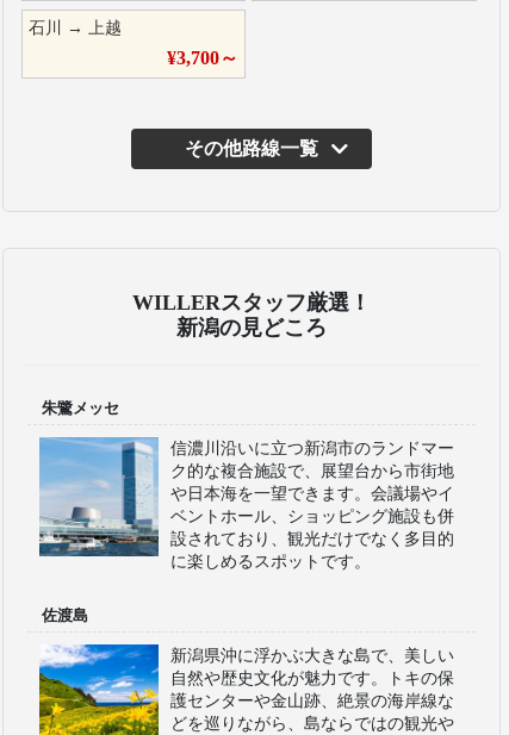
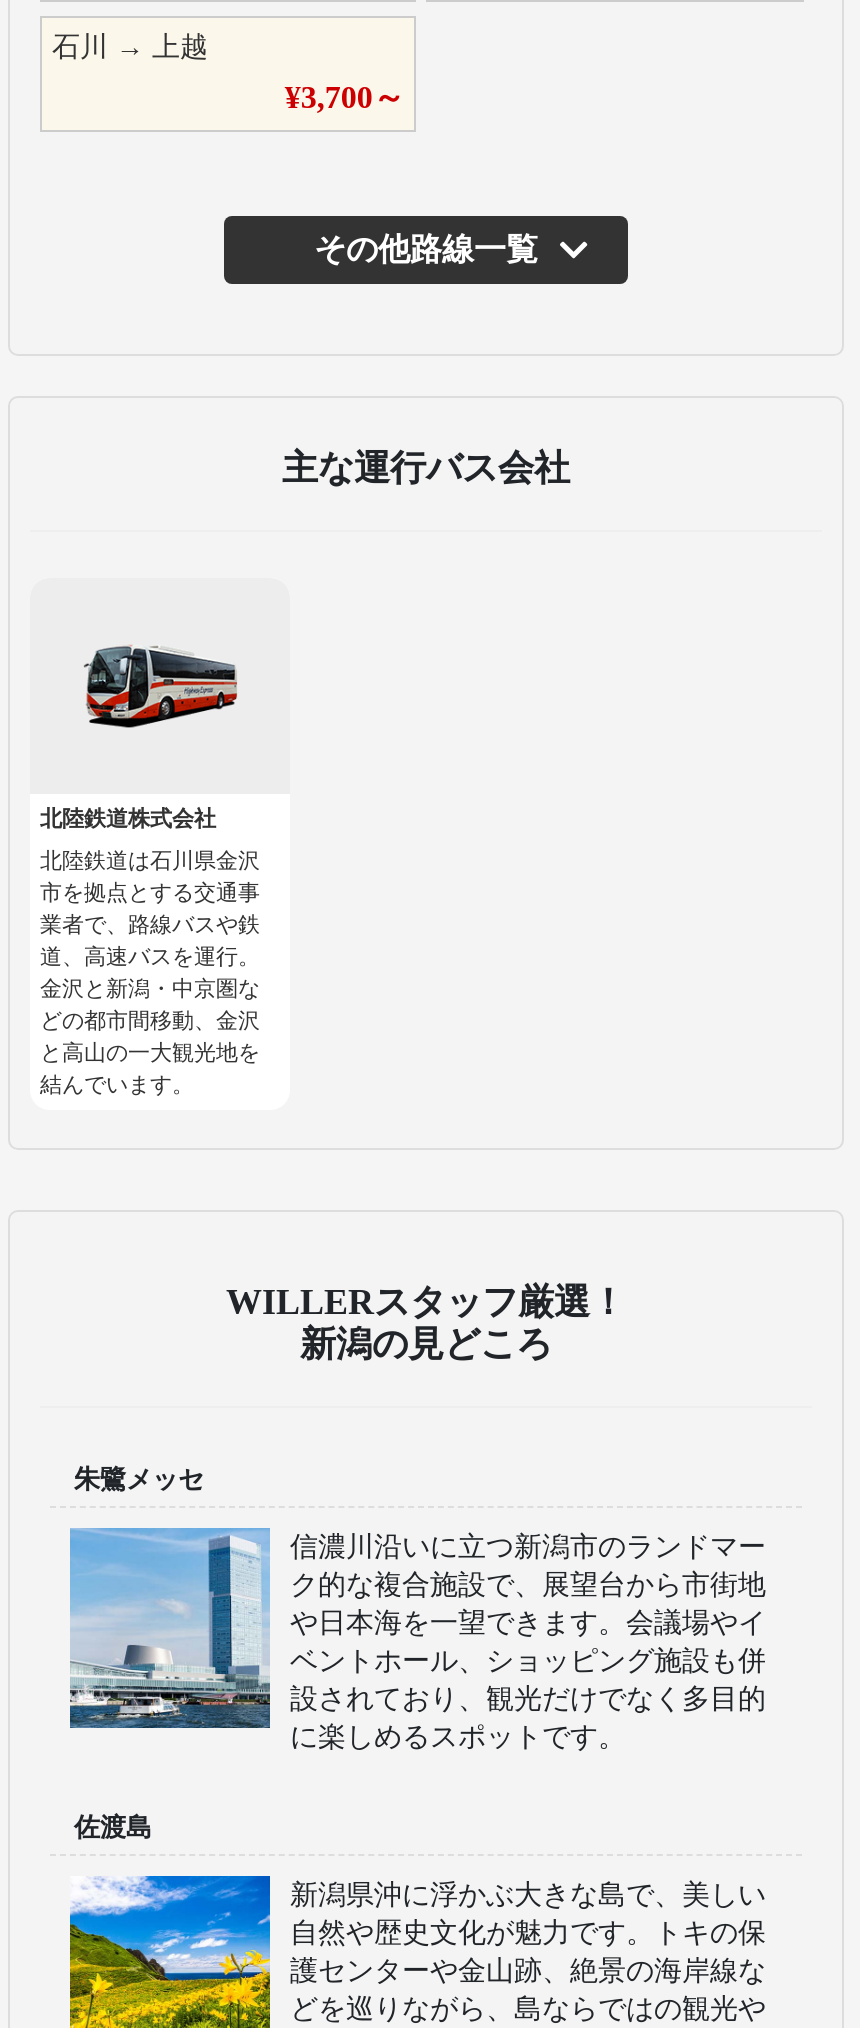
+ [image]
+ 北陸鉄道株式会社
+ 北陸鉄道は石川県金沢
+ 市を拠点とする交通事
+ 業者で、路線バスや鉄
+ 道、高速バスを運行。
+ 金沢と新潟・中京圏な
+ どの都市間移動、金沢
+ と高山の一大観光地を
+ 結んでいます。

+ 主な運行バス会社
